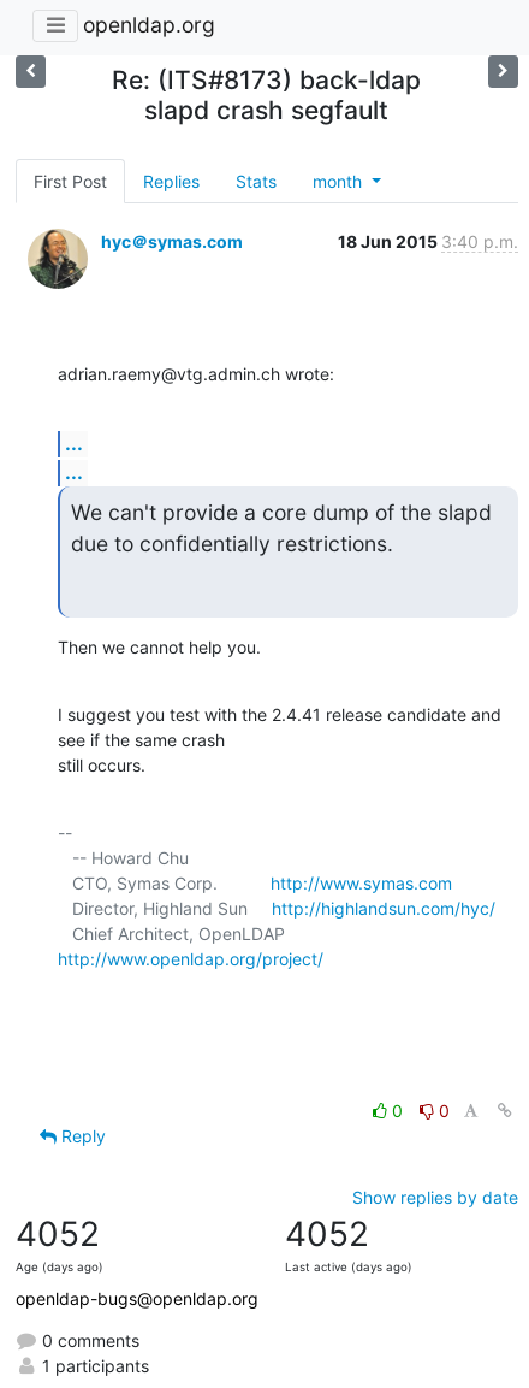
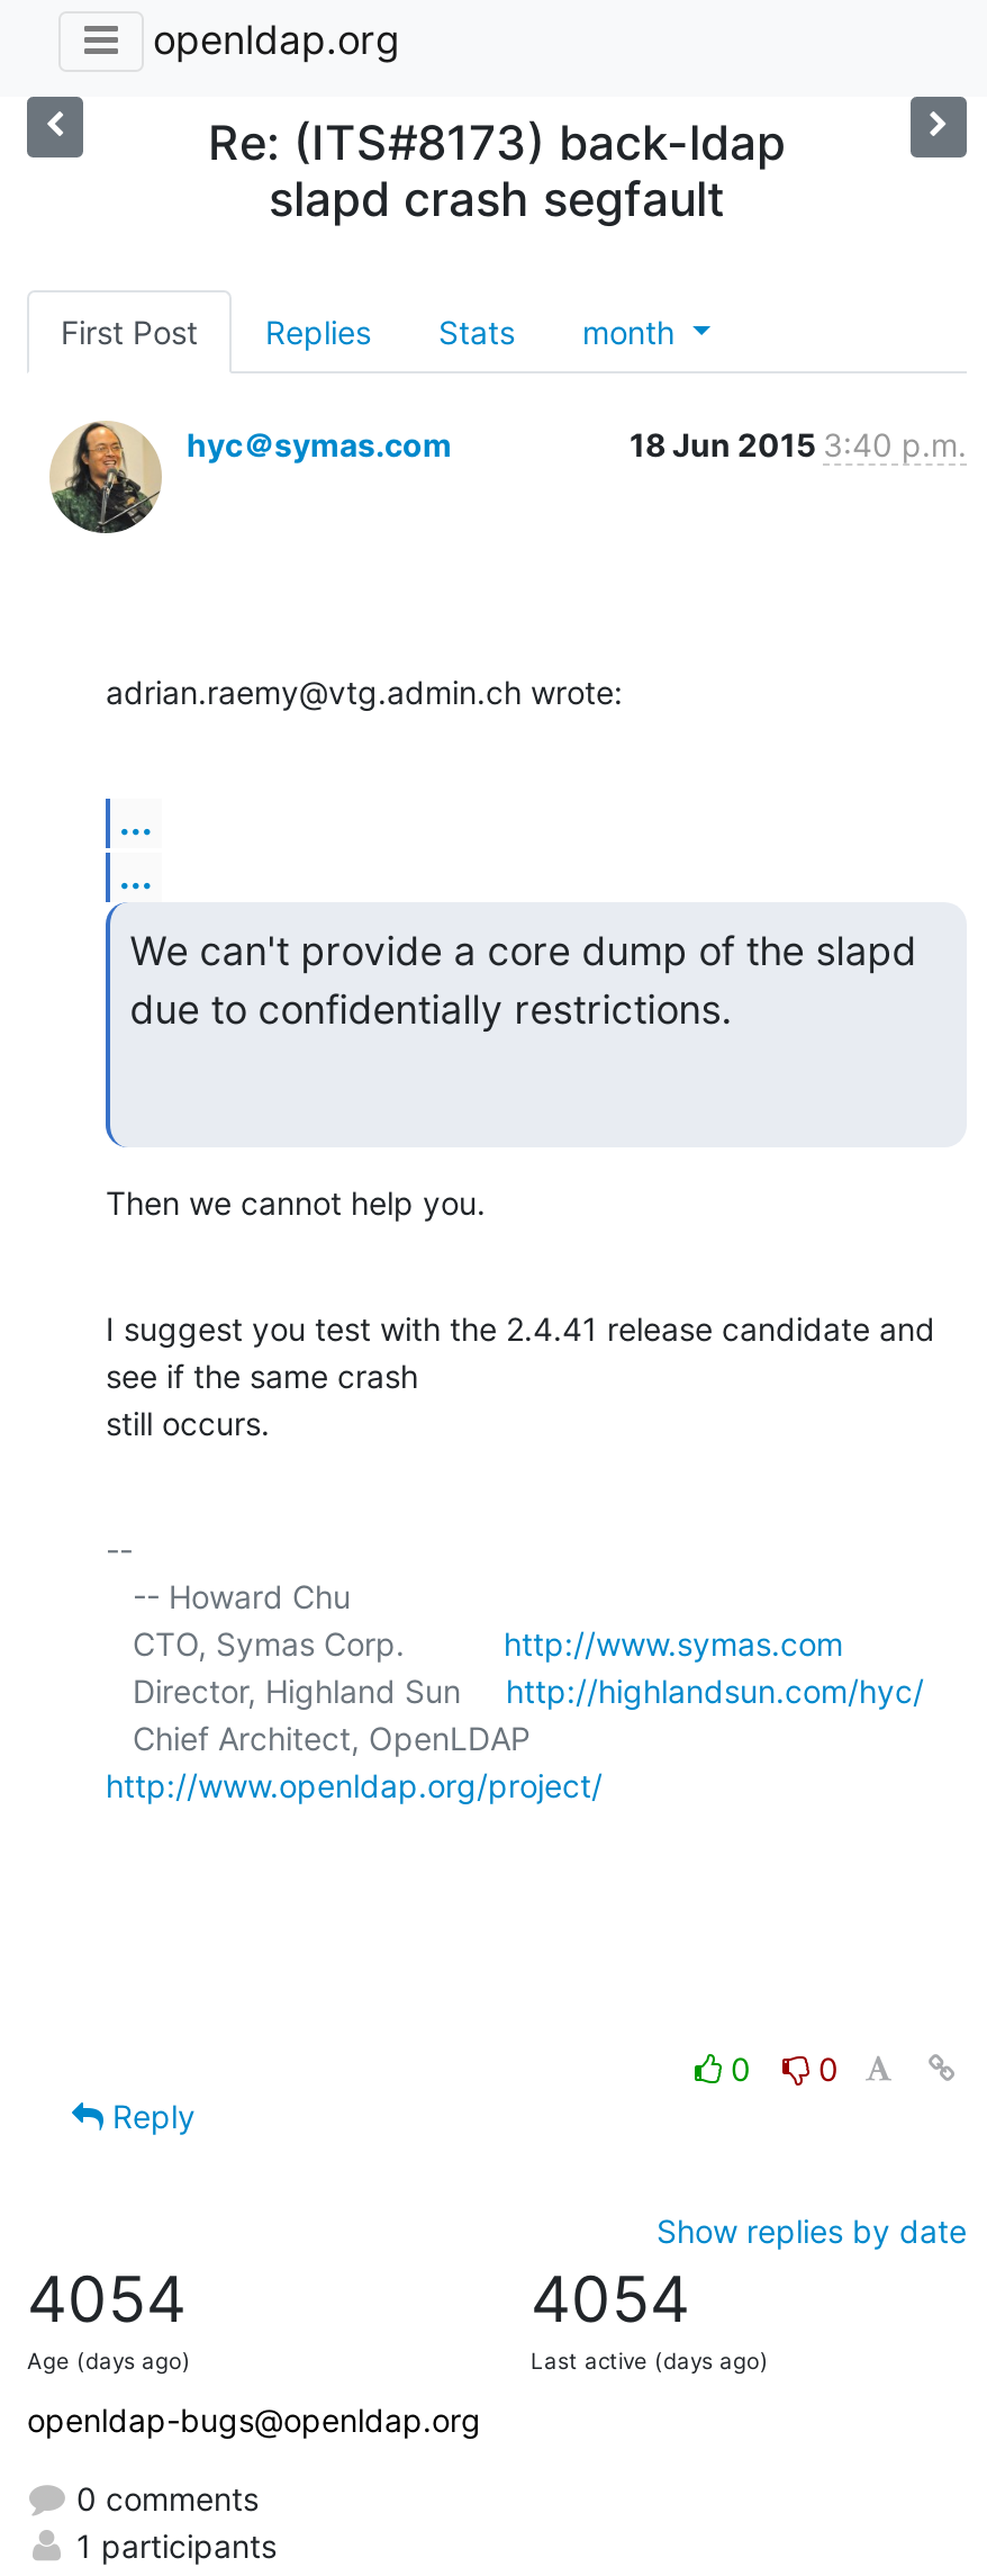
- 4052
+ 4054

- 4052
+ 4054
